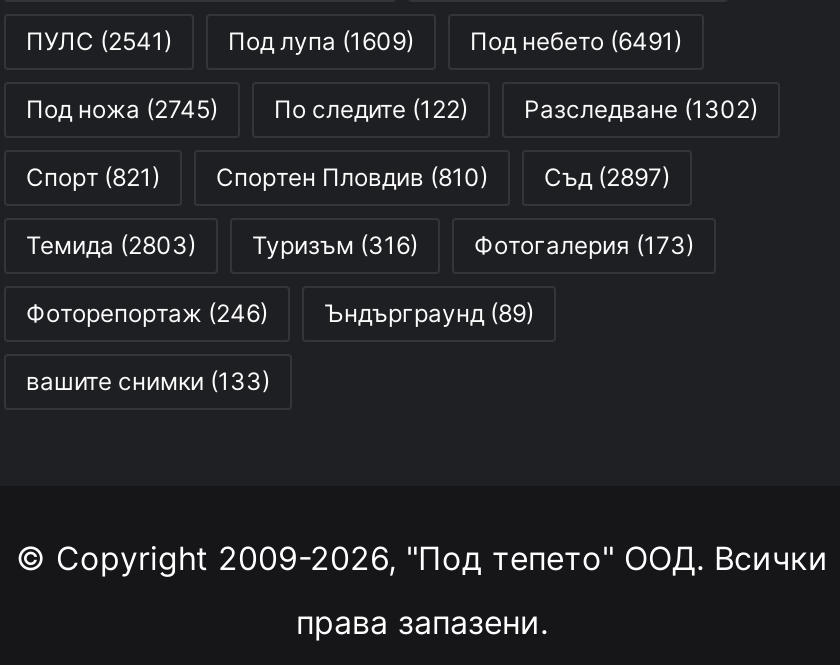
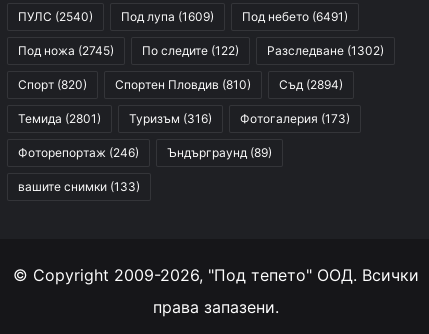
- ПУЛС (2541) Под лупа (1609) Под небето (6491)
+ ПУЛС (2540) Под лупа (1609) Под небето (6491)

- Спорт (821)
+ Спорт (820)

- Съд (2897)
+ Съд (2894)

- Темида (2803) Туризъм (316) Фотогалерия (173)
+ Темида (2801) Туризъм (316) Фотогалерия (173)
